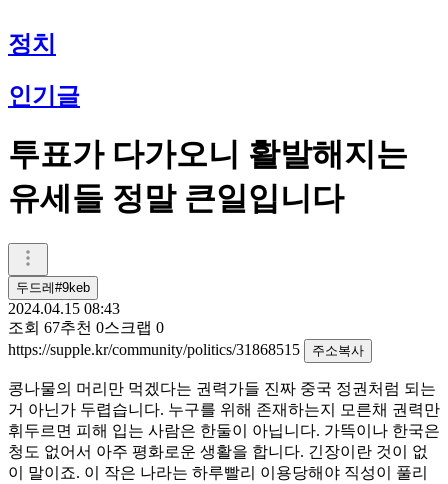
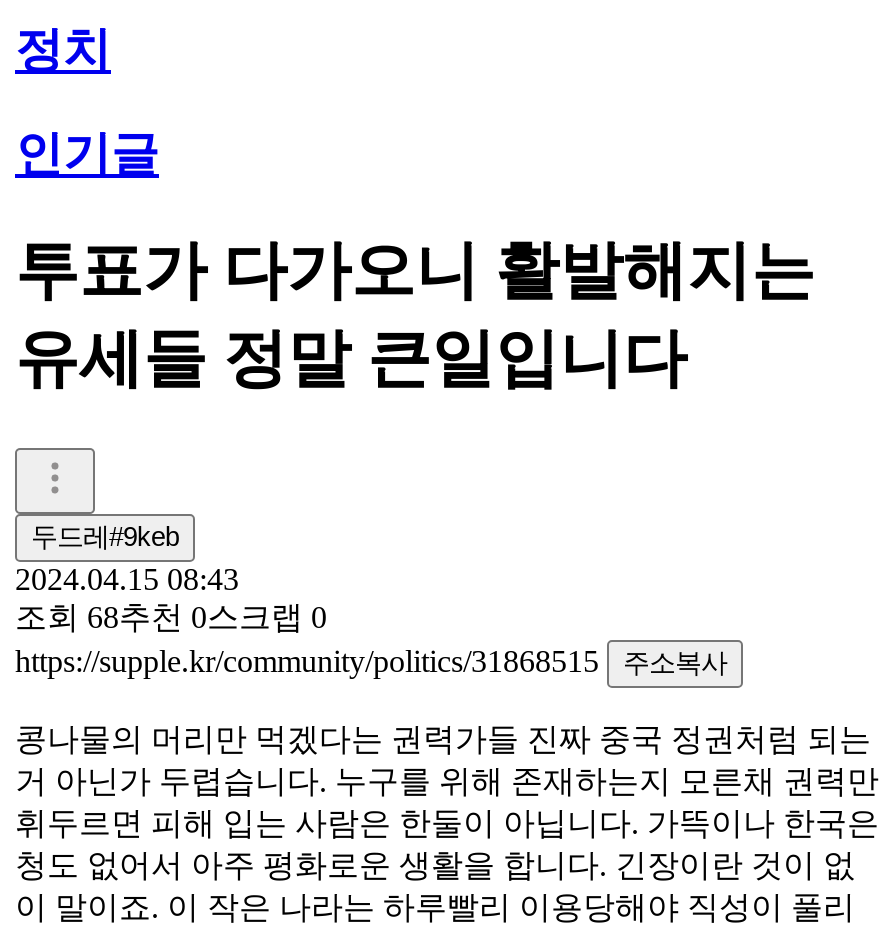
- 조회 67추천 0스크랩 0
+ 조회 68추천 0스크랩 0
